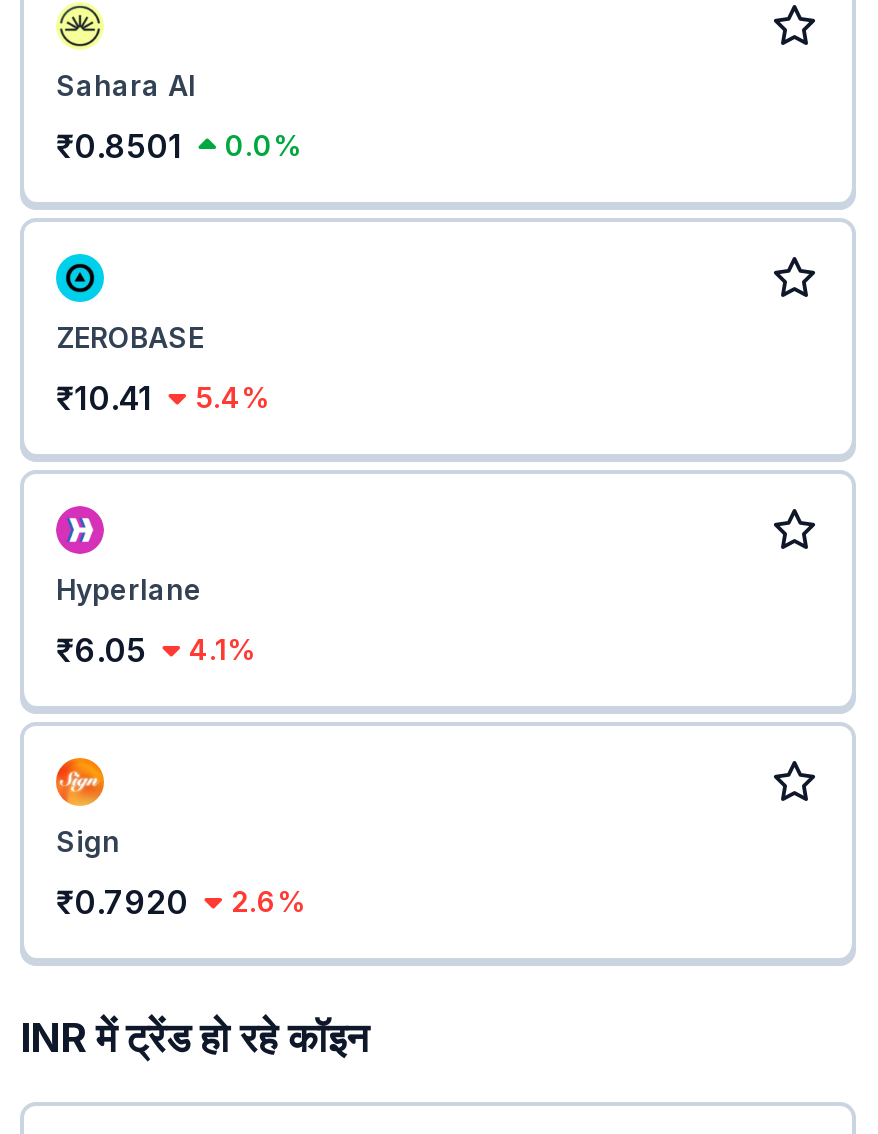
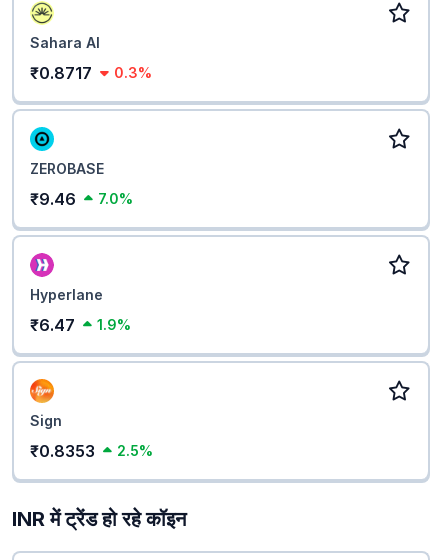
- ₹0.8501
+ ₹0.8717

- 0.0%
+ 0.3%

- ₹10.41
+ ₹9.46

- 5.4%
+ 7.0%

- ₹6.05
+ ₹6.47

- 4.1%
+ 1.9%

- ₹0.7920
+ ₹0.8353

- 2.6%
+ 2.5%
